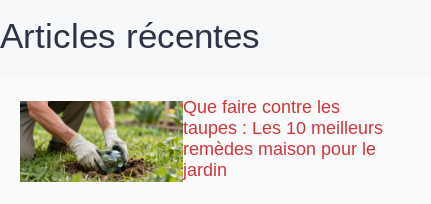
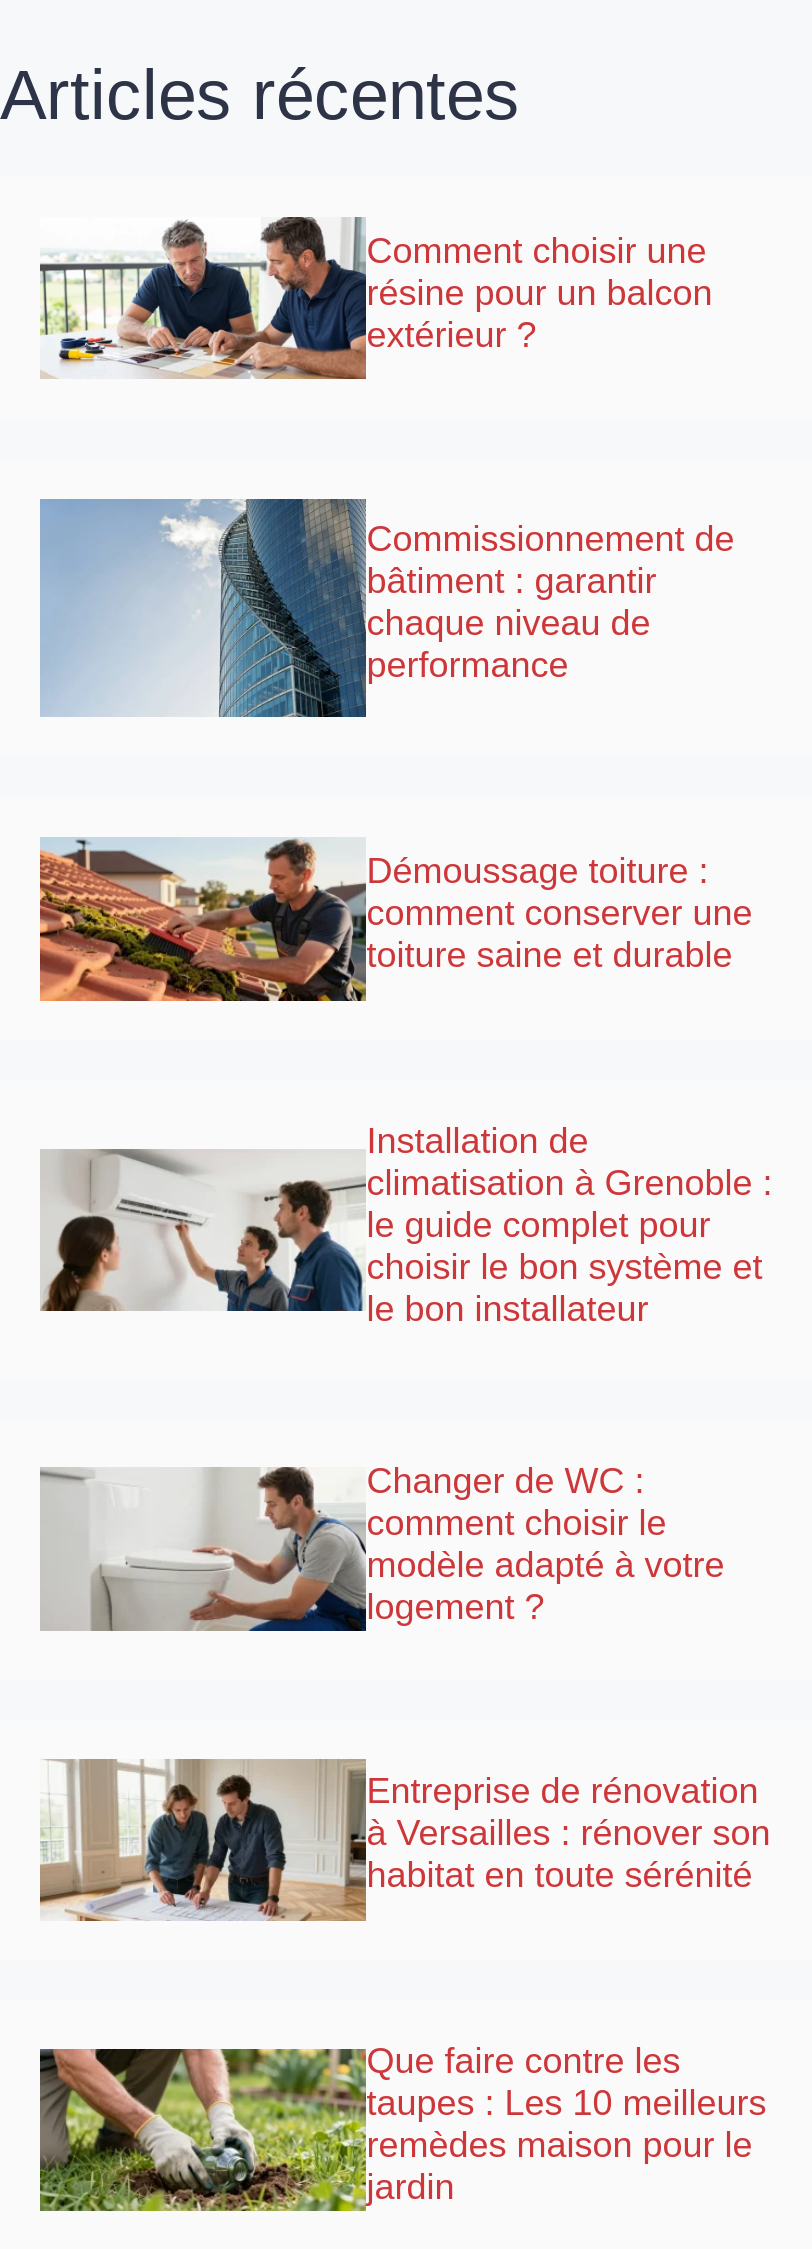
+ [image]
+ Commissionnement de
+ bâtiment : garantir
+ chaque niveau de
+ performance

+ [image]
+ Démoussage toiture :
+ comment conserver une
+ toiture saine et durable

+ [image]
+ Changer de WC :
+ comment choisir le
+ modèle adapté à votre
+ logement ?

+ [image]
+ Entreprise de rénovation
+ à Versailles : rénover son
+ habitat en toute sérénité

+ [image]
+ Comment choisir une
+ résine pour un balcon
+ extérieur ?

+ [image]
+ Installation de
+ climatisation à Grenoble :
+ le guide complet pour
+ choisir le bon système et
+ le bon installateur
